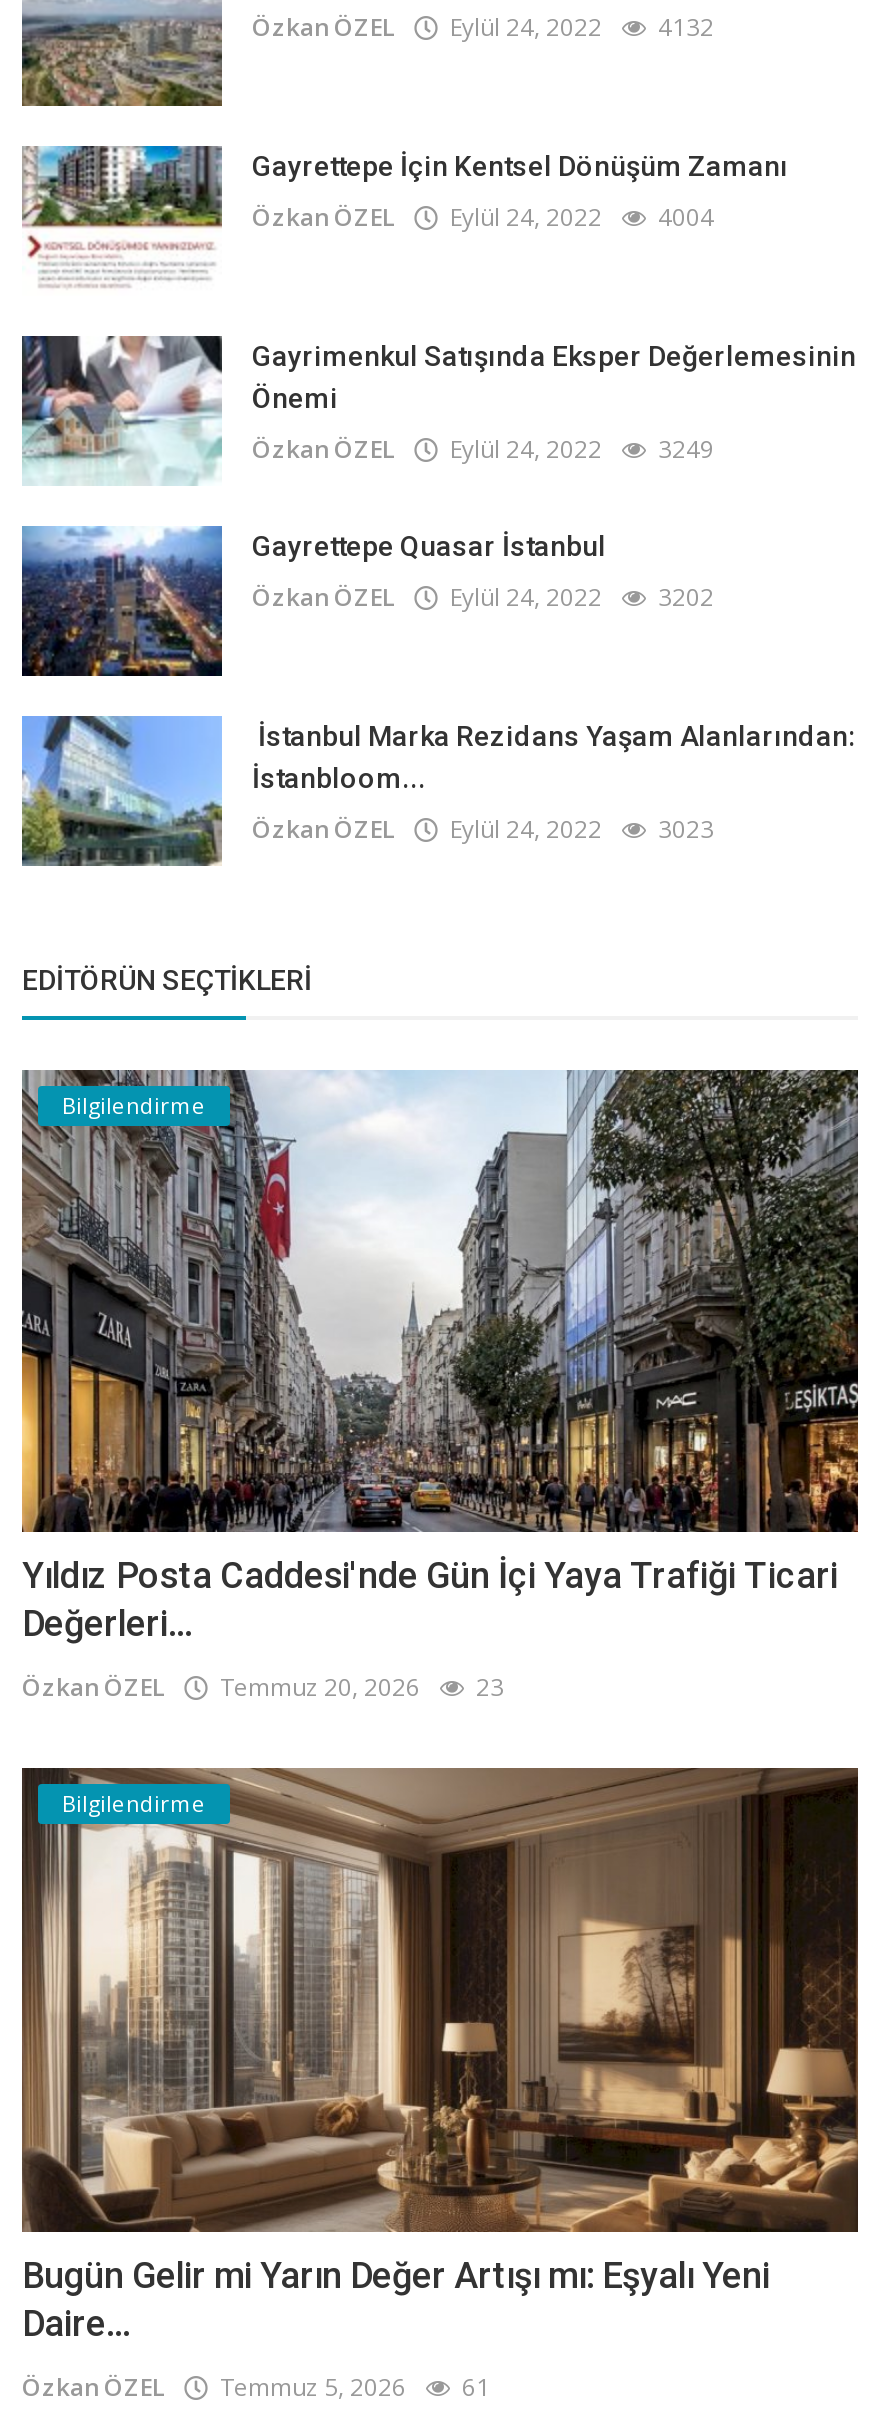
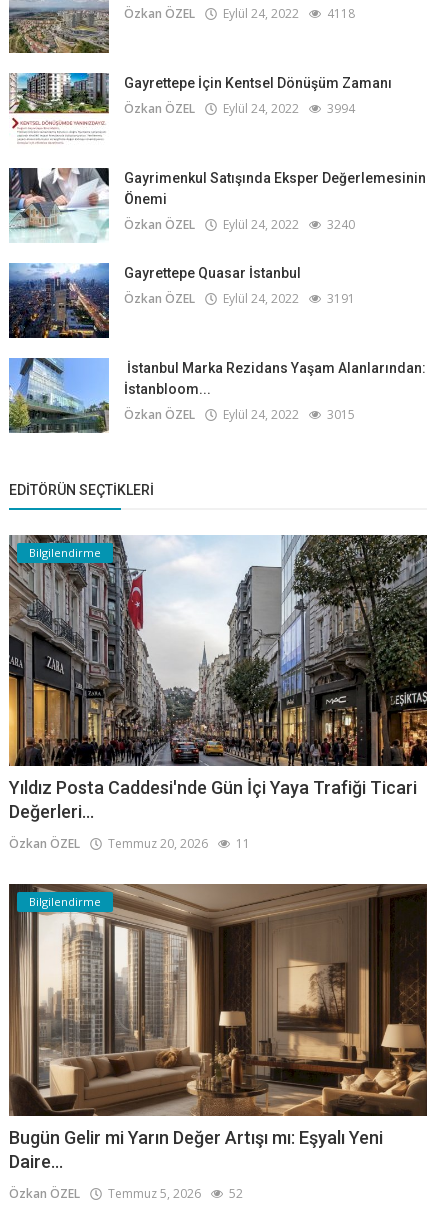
- Özkan ÖZEL Eylül 24, 2022 4132
+ Özkan ÖZEL Eylül 24, 2022 4118

- Özkan ÖZEL Eylül 24, 2022 4004
+ Özkan ÖZEL Eylül 24, 2022 3994

- Özkan ÖZEL Eylül 24, 2022 3249
+ Özkan ÖZEL Eylül 24, 2022 3240

- Özkan ÖZEL Eylül 24, 2022 3202
+ Özkan ÖZEL Eylül 24, 2022 3191

- Özkan ÖZEL Eylül 24, 2022 3023
+ Özkan ÖZEL Eylül 24, 2022 3015

- Özkan ÖZEL Temmuz 20, 2026 23
+ Özkan ÖZEL Temmuz 20, 2026 11

- Özkan ÖZEL Temmuz 5, 2026 61
+ Özkan ÖZEL Temmuz 5, 2026 52
